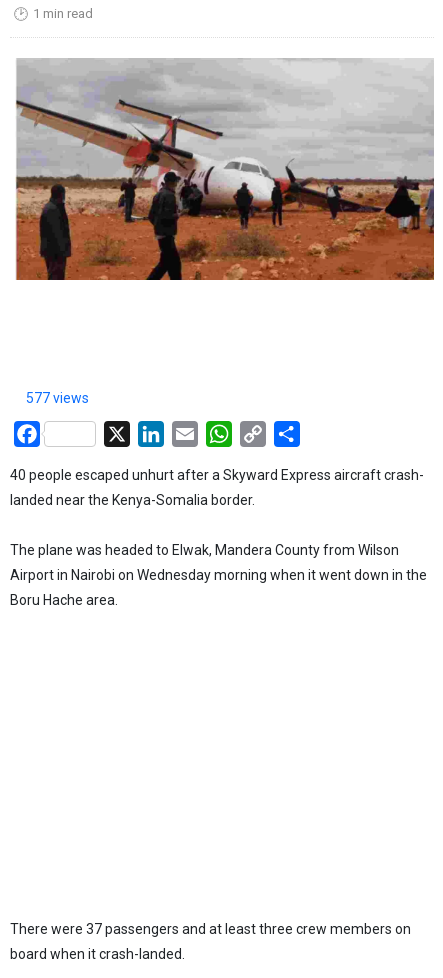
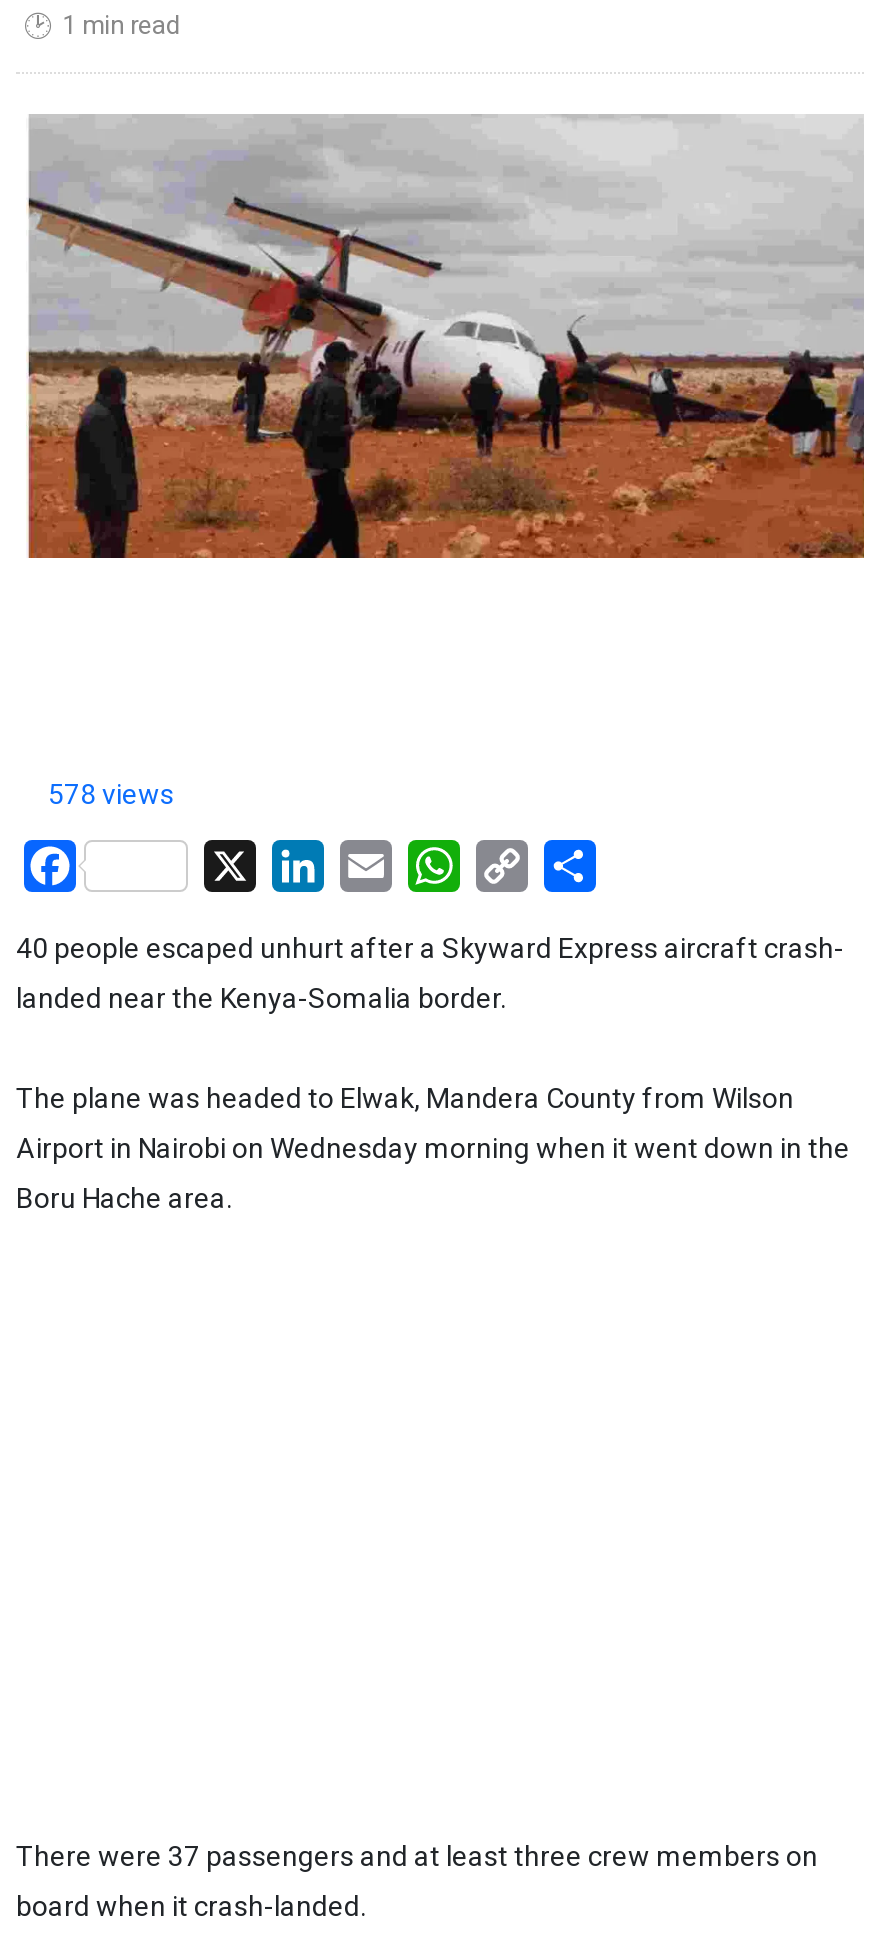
- 577 views
+ 578 views
